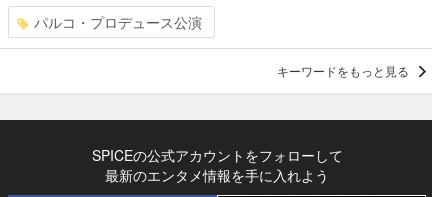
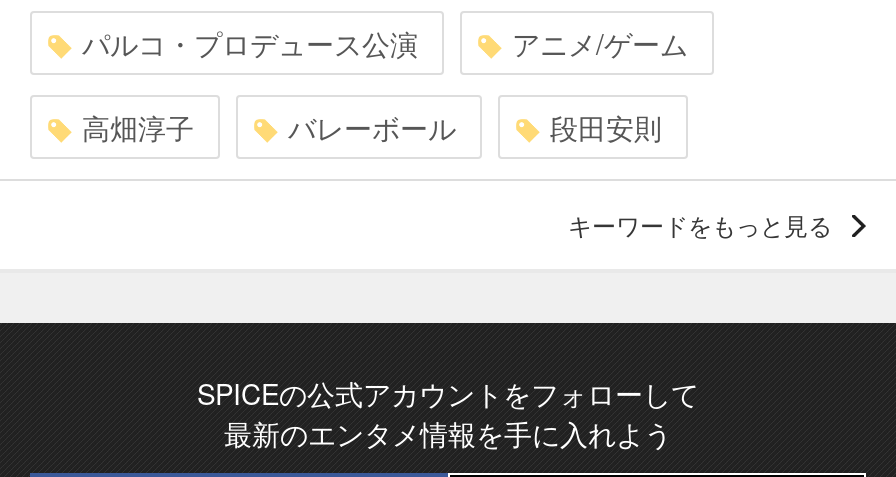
+ アニメ/ゲーム
+ 高畑淳子
+ バレーボール
+ 段田安則
